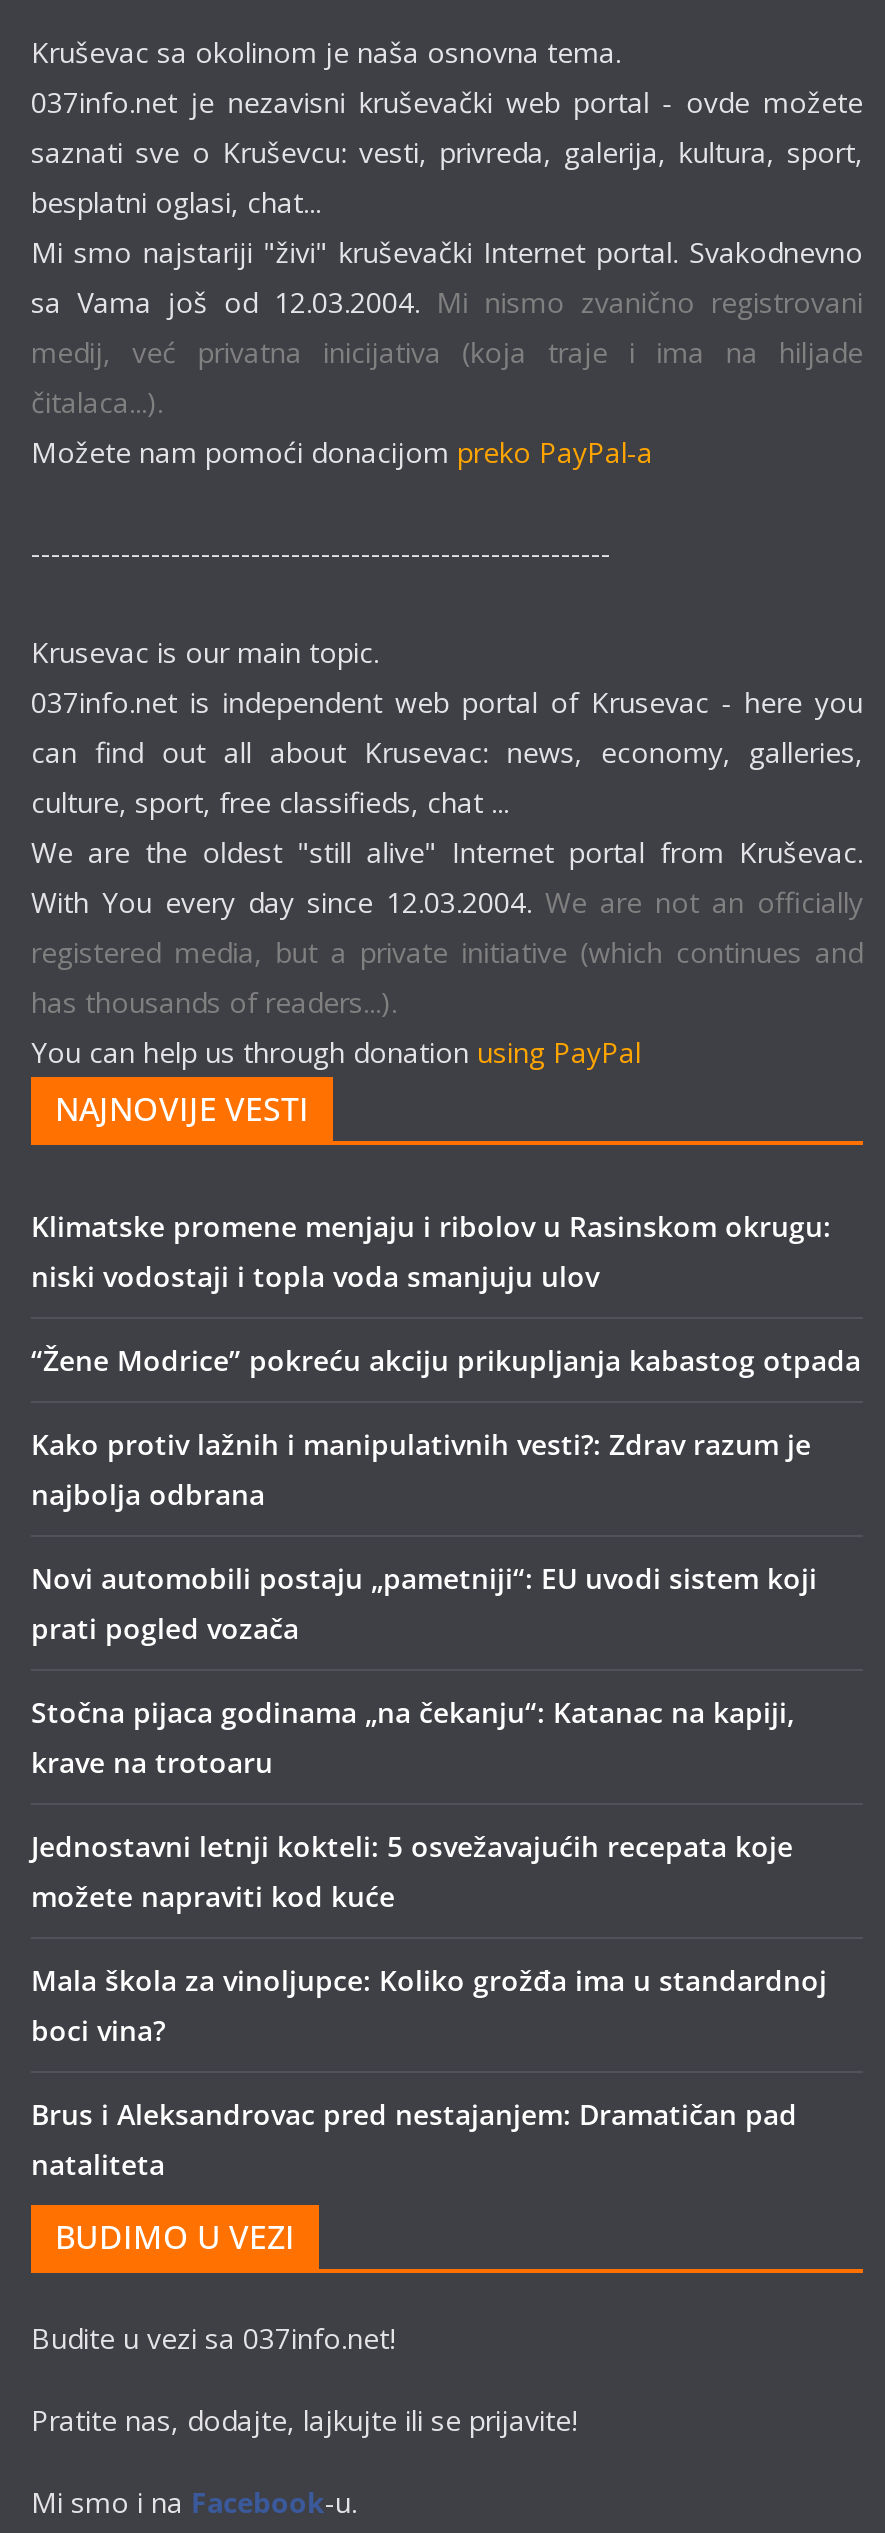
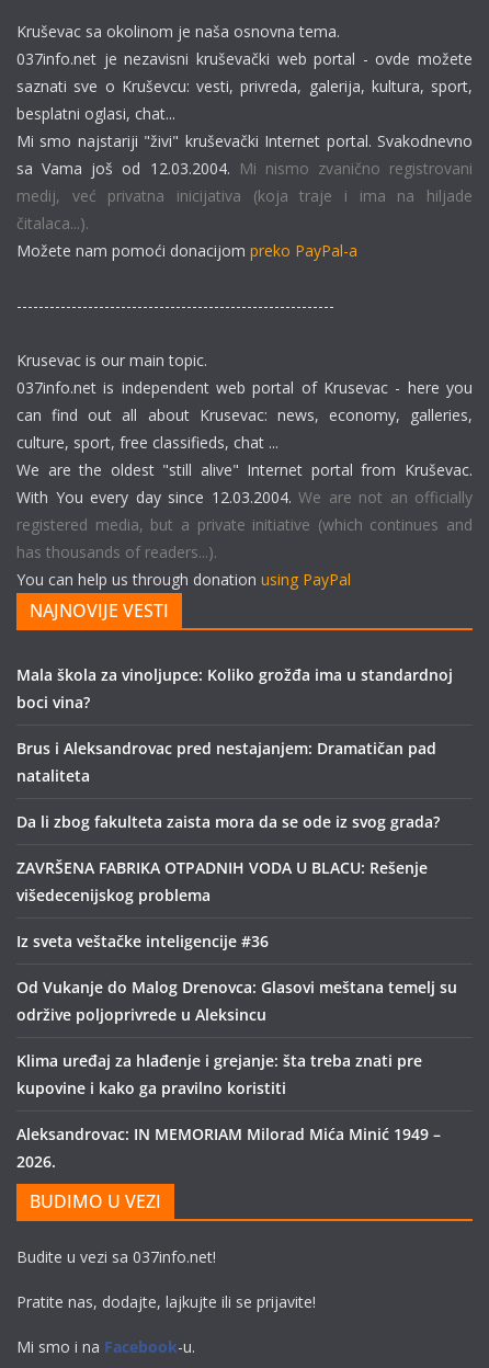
- Klimatske promene menjaju i ribolov u Rasinskom okrugu:
- niski vodostaji i topla voda smanjuju ulov
- “Žene Modrice” pokreću akciju prikupljanja kabastog otpada
- Kako protiv lažnih i manipulativnih vesti?: Zdrav razum je
- najbolja odbrana
- Novi automobili postaju „pametniji“: EU uvodi sistem koji
- prati pogled vozača
- Stočna pijaca godinama „na čekanju“: Katanac na kapiji,
- krave na trotoaru
- Jednostavni letnji kokteli: 5 osvežavajućih recepata koje
- možete napraviti kod kuće

moved up: Mala škola za vinoljupce: Koliko grožđa ima u standardnoj | boci vina? | Brus i Aleksandrovac pred nestajanjem: Dramatičan pad | nataliteta

+ Da li zbog fakulteta zaista mora da se ode iz svog grada?
+ ZAVRŠENA FABRIKA OTPADNIH VODA U BLACU: Rešenje
+ višedecenijskog problema
+ Iz sveta veštačke inteligencije #36
+ Od Vukanje do Malog Drenovca: Glasovi meštana temelj su
+ održive poljoprivrede u Aleksincu
+ Klima uređaj za hlađenje i grejanje: šta treba znati pre
+ kupovine i kako ga pravilno koristiti
+ Aleksandrovac: IN MEMORIAM Milorad Mića Minić 1949 –
+ 2026.
